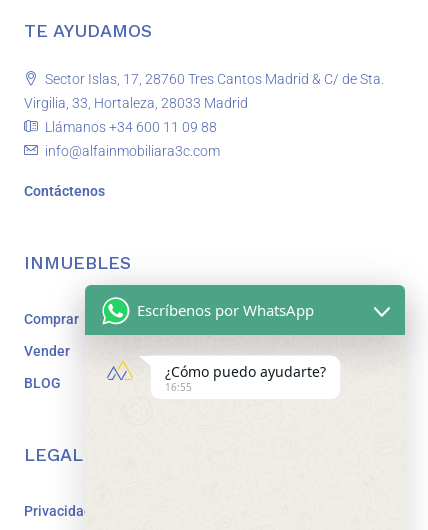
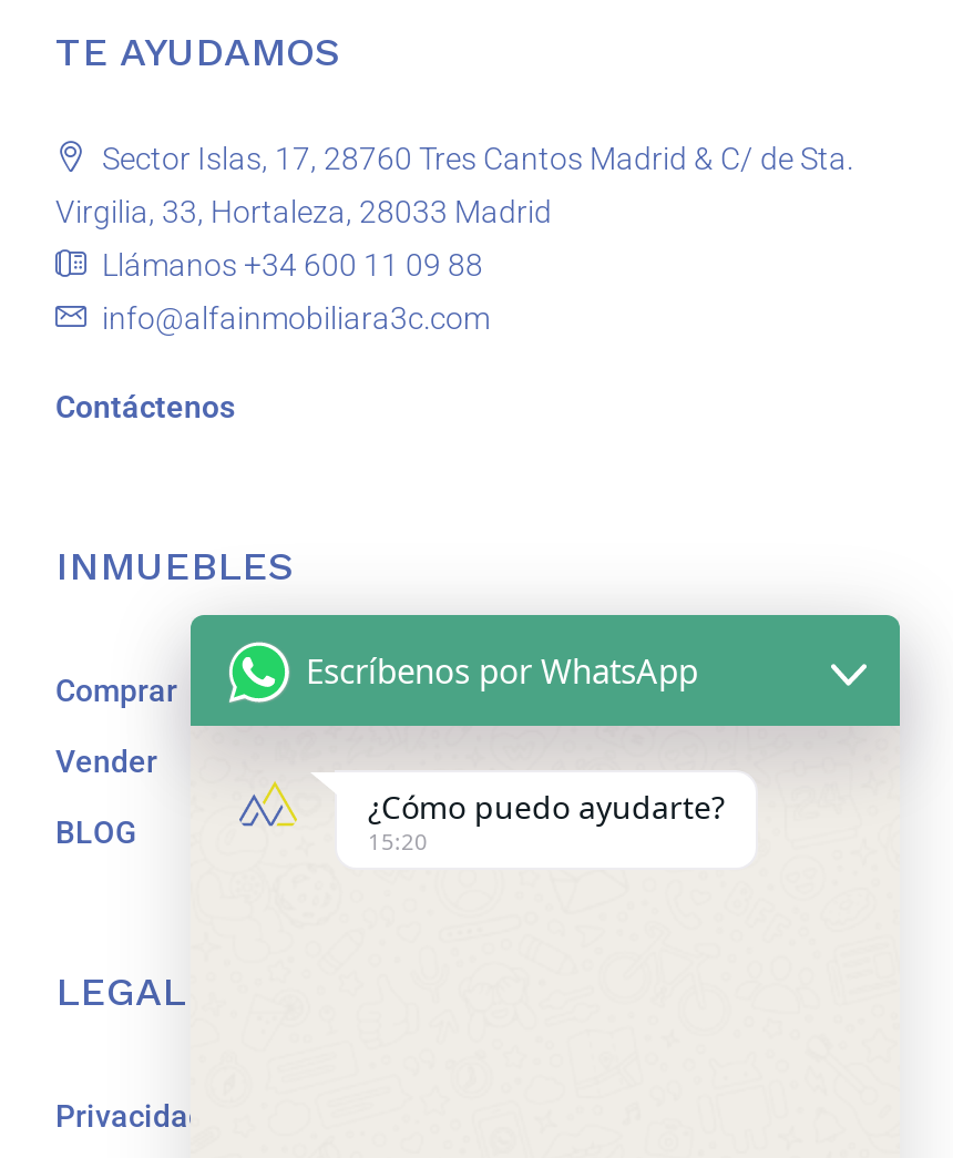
- 16:55
+ 15:20
